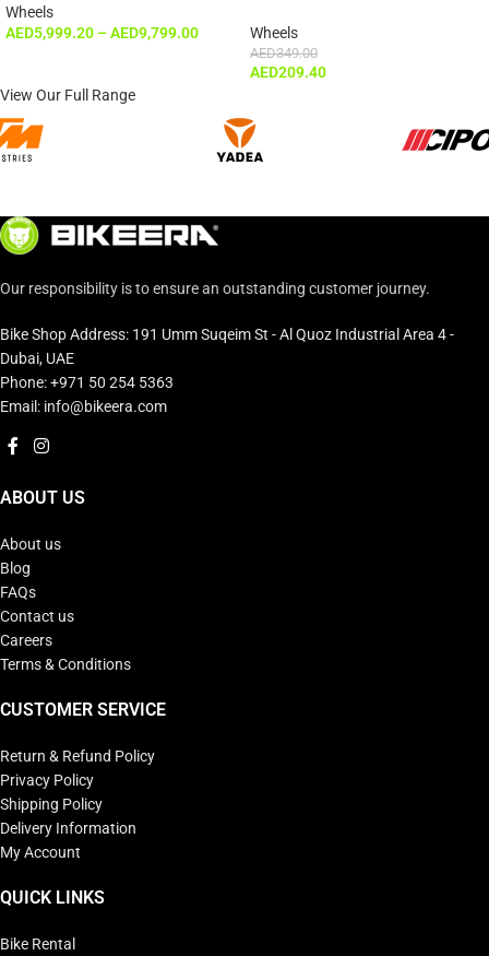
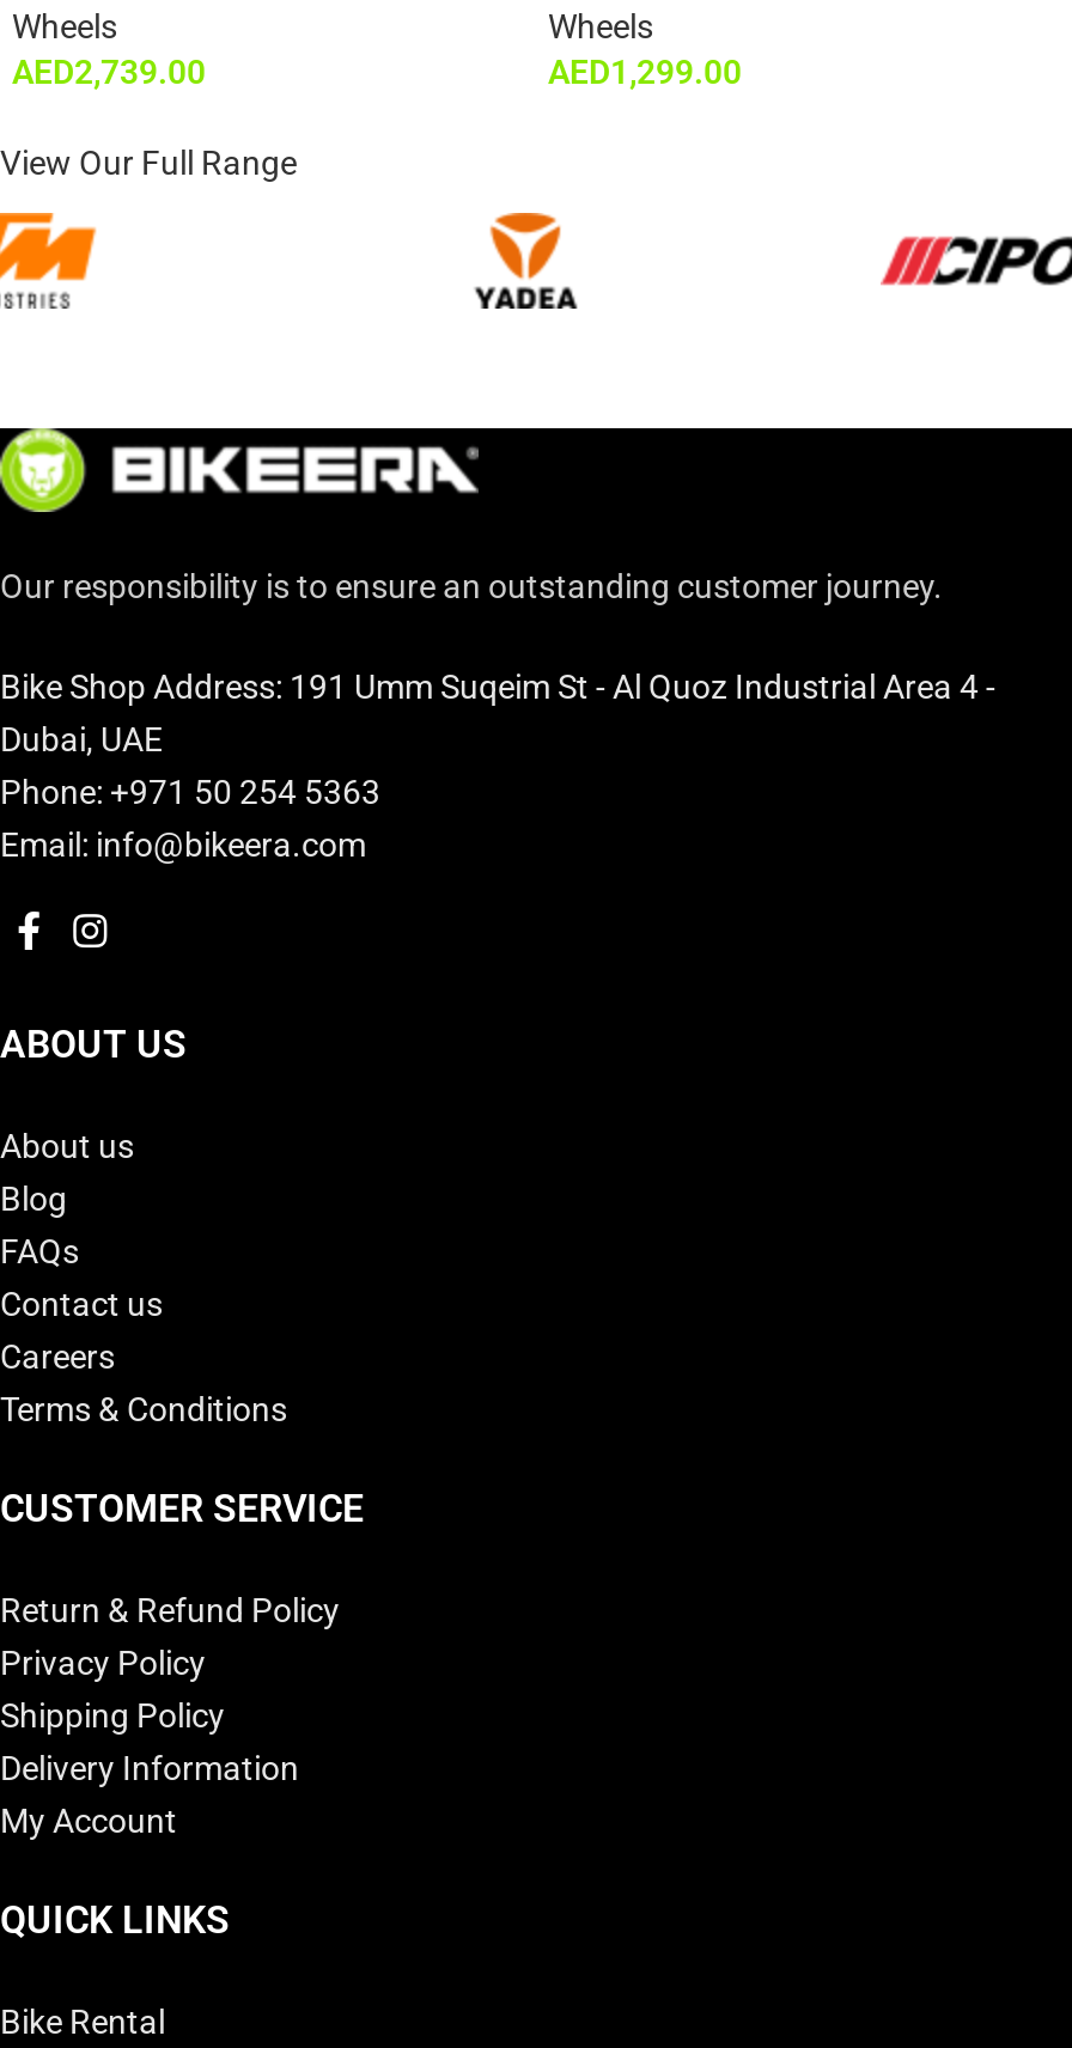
- AED5,999.20 – AED9,799.00
+ AED2,739.00

- AED349.00
- AED209.40
+ AED1,299.00
